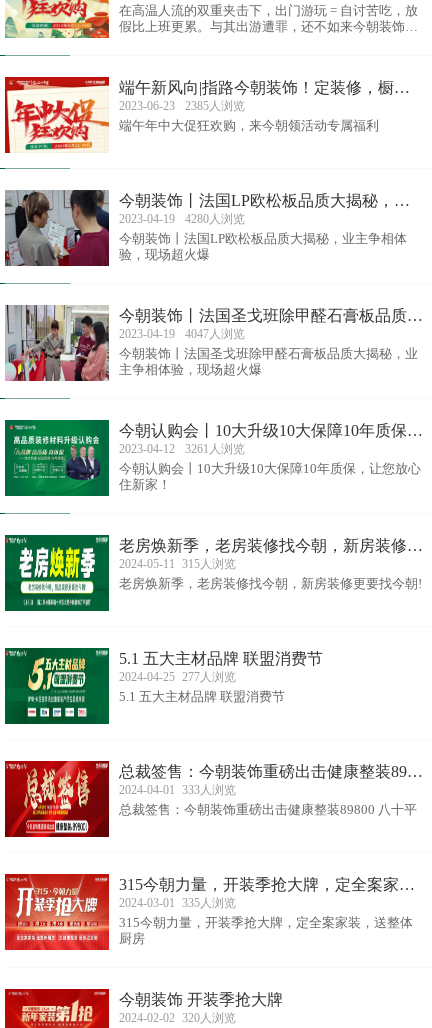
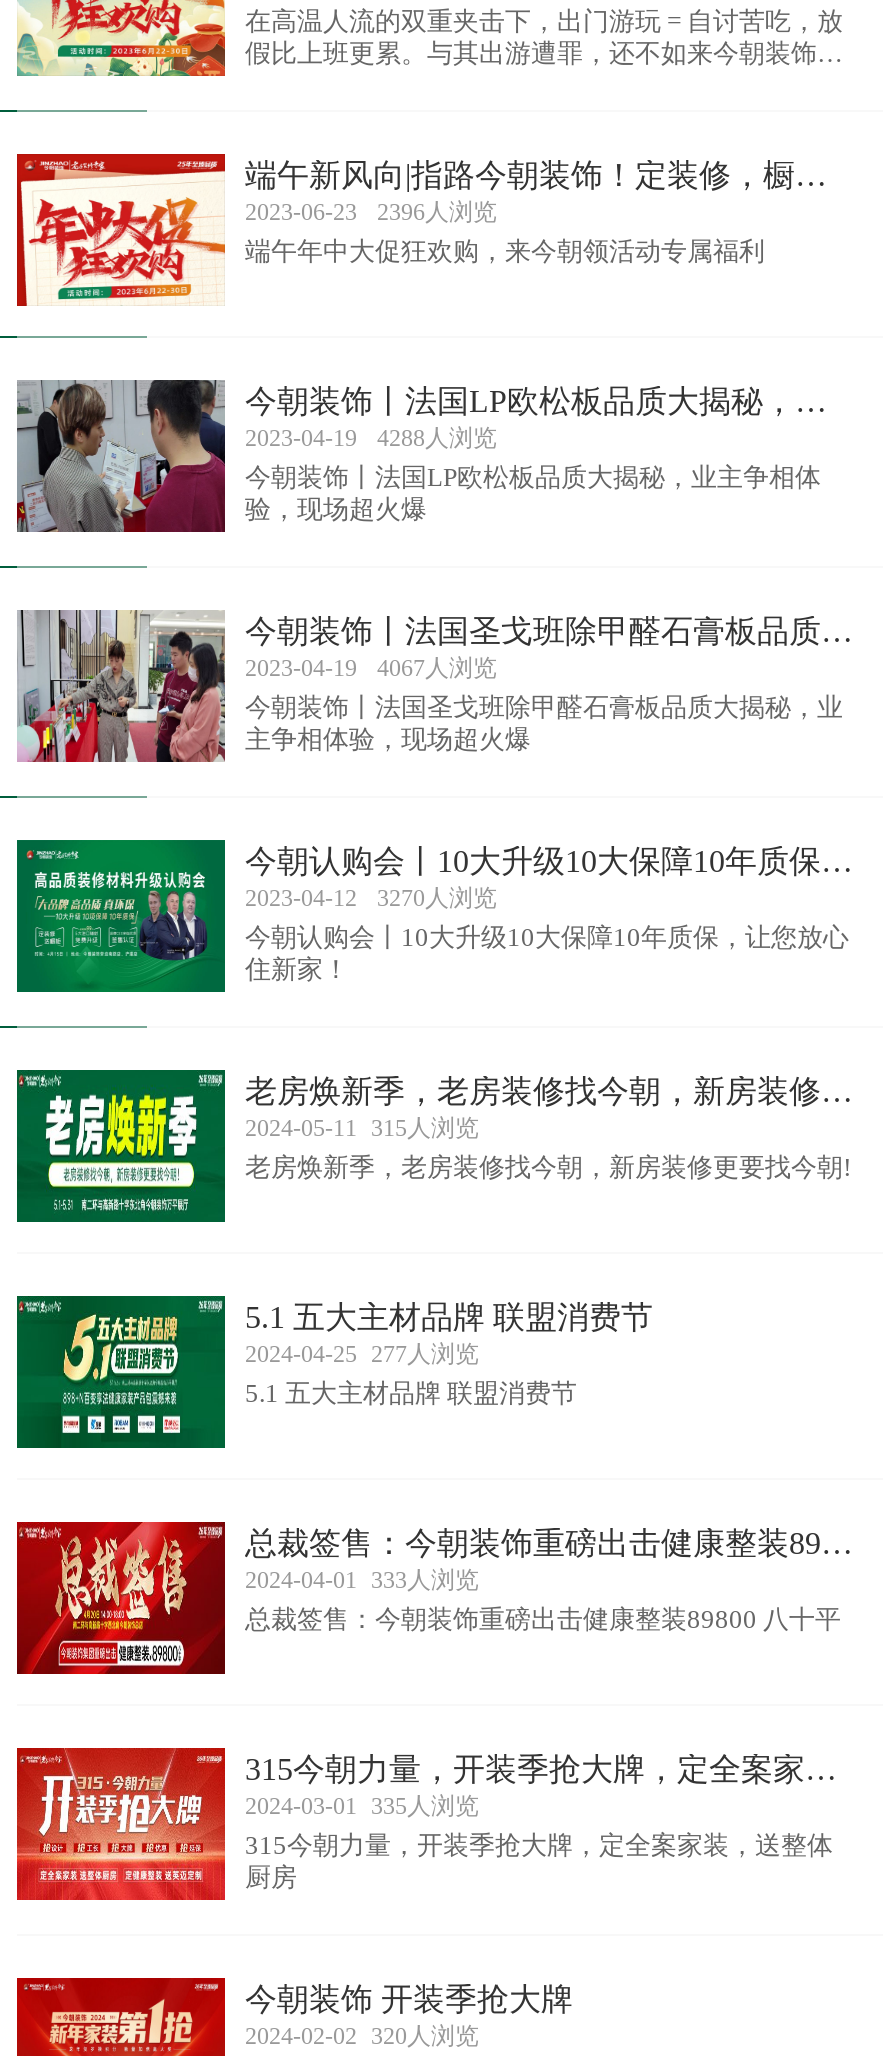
- 2023-06-23 2385人浏览
+ 2023-06-23 2396人浏览

- 2023-04-19 4280人浏览
+ 2023-04-19 4288人浏览

- 2023-04-19 4047人浏览
+ 2023-04-19 4067人浏览

- 2023-04-12 3261人浏览
+ 2023-04-12 3270人浏览
